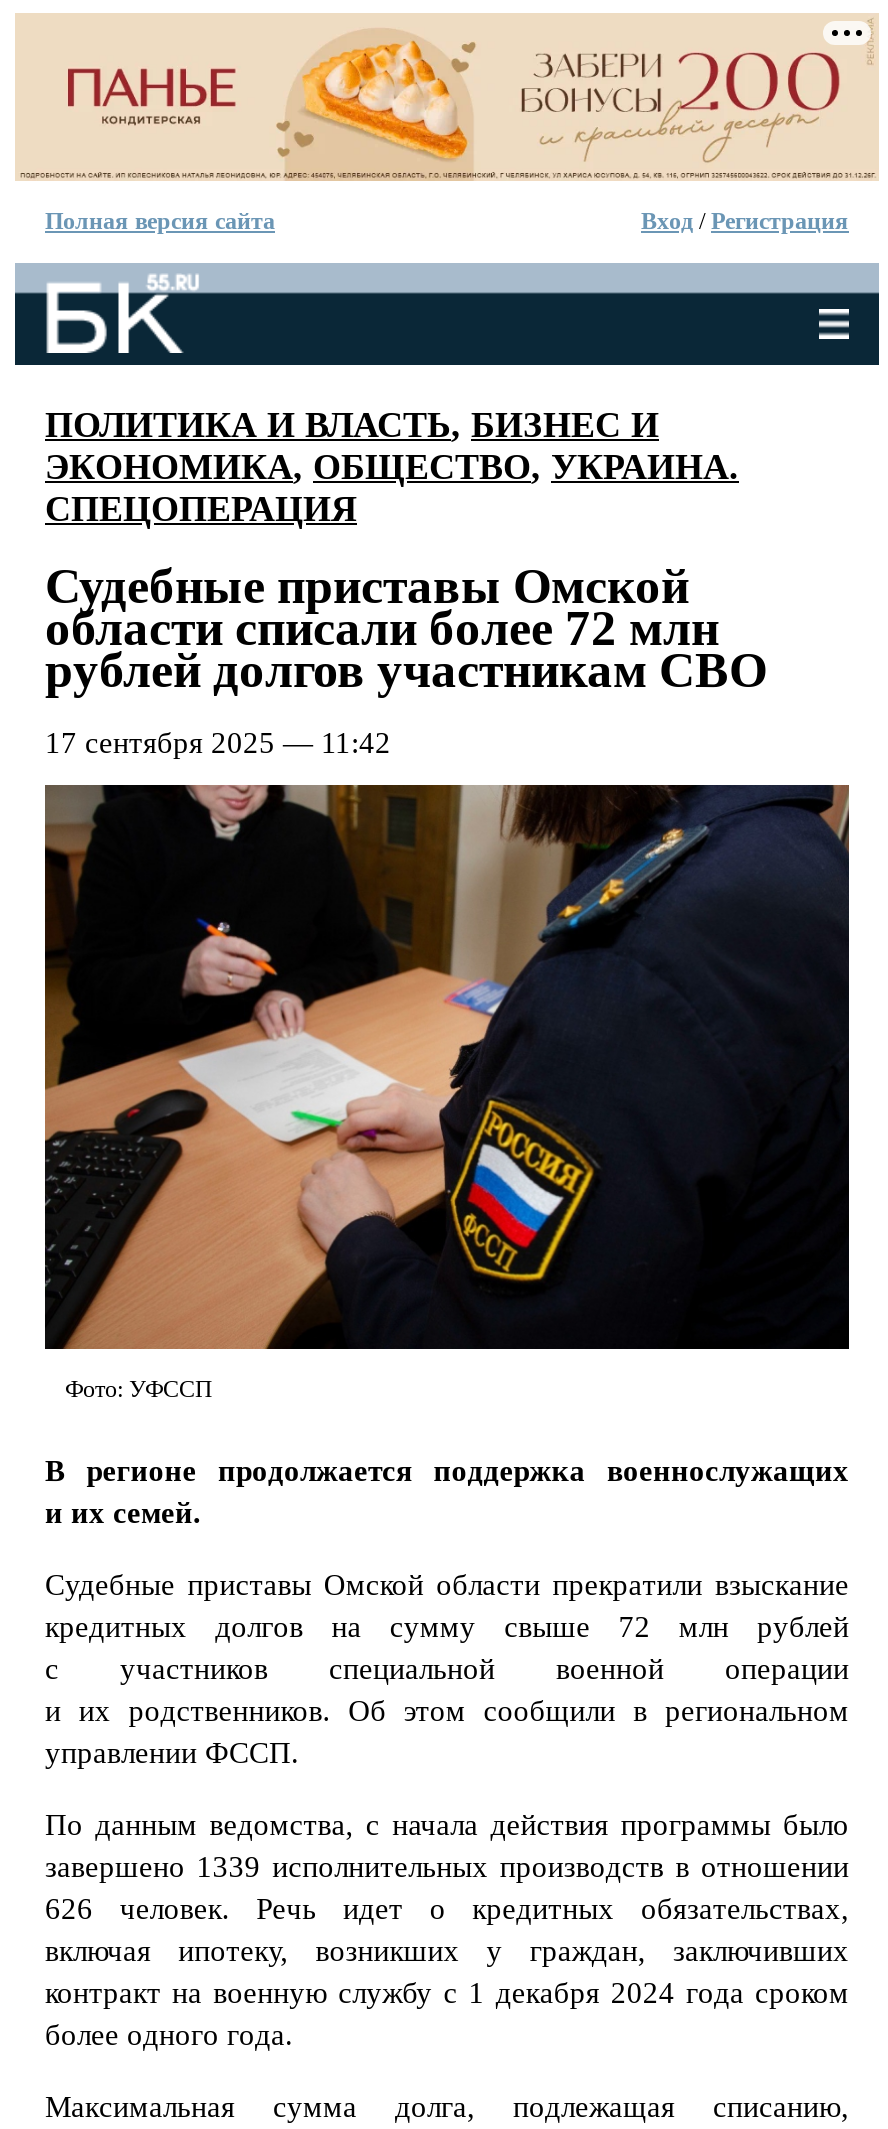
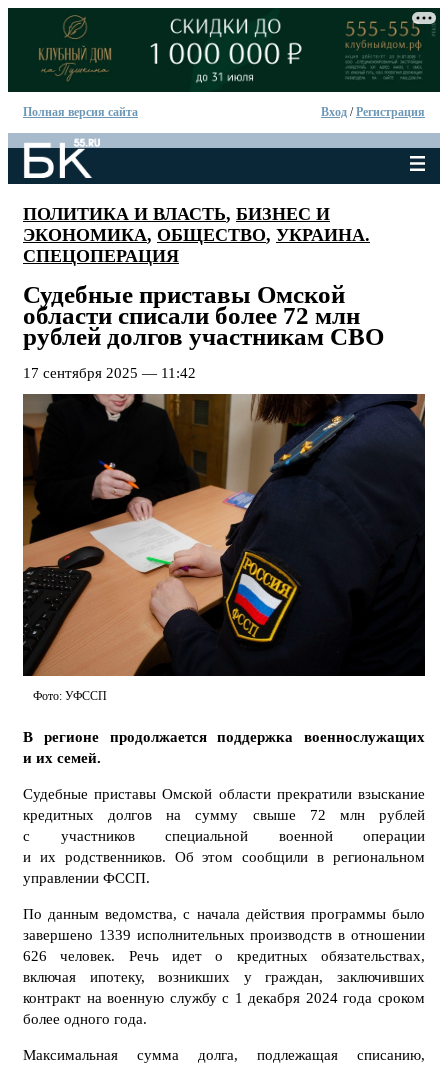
- [image]
+ [image]
